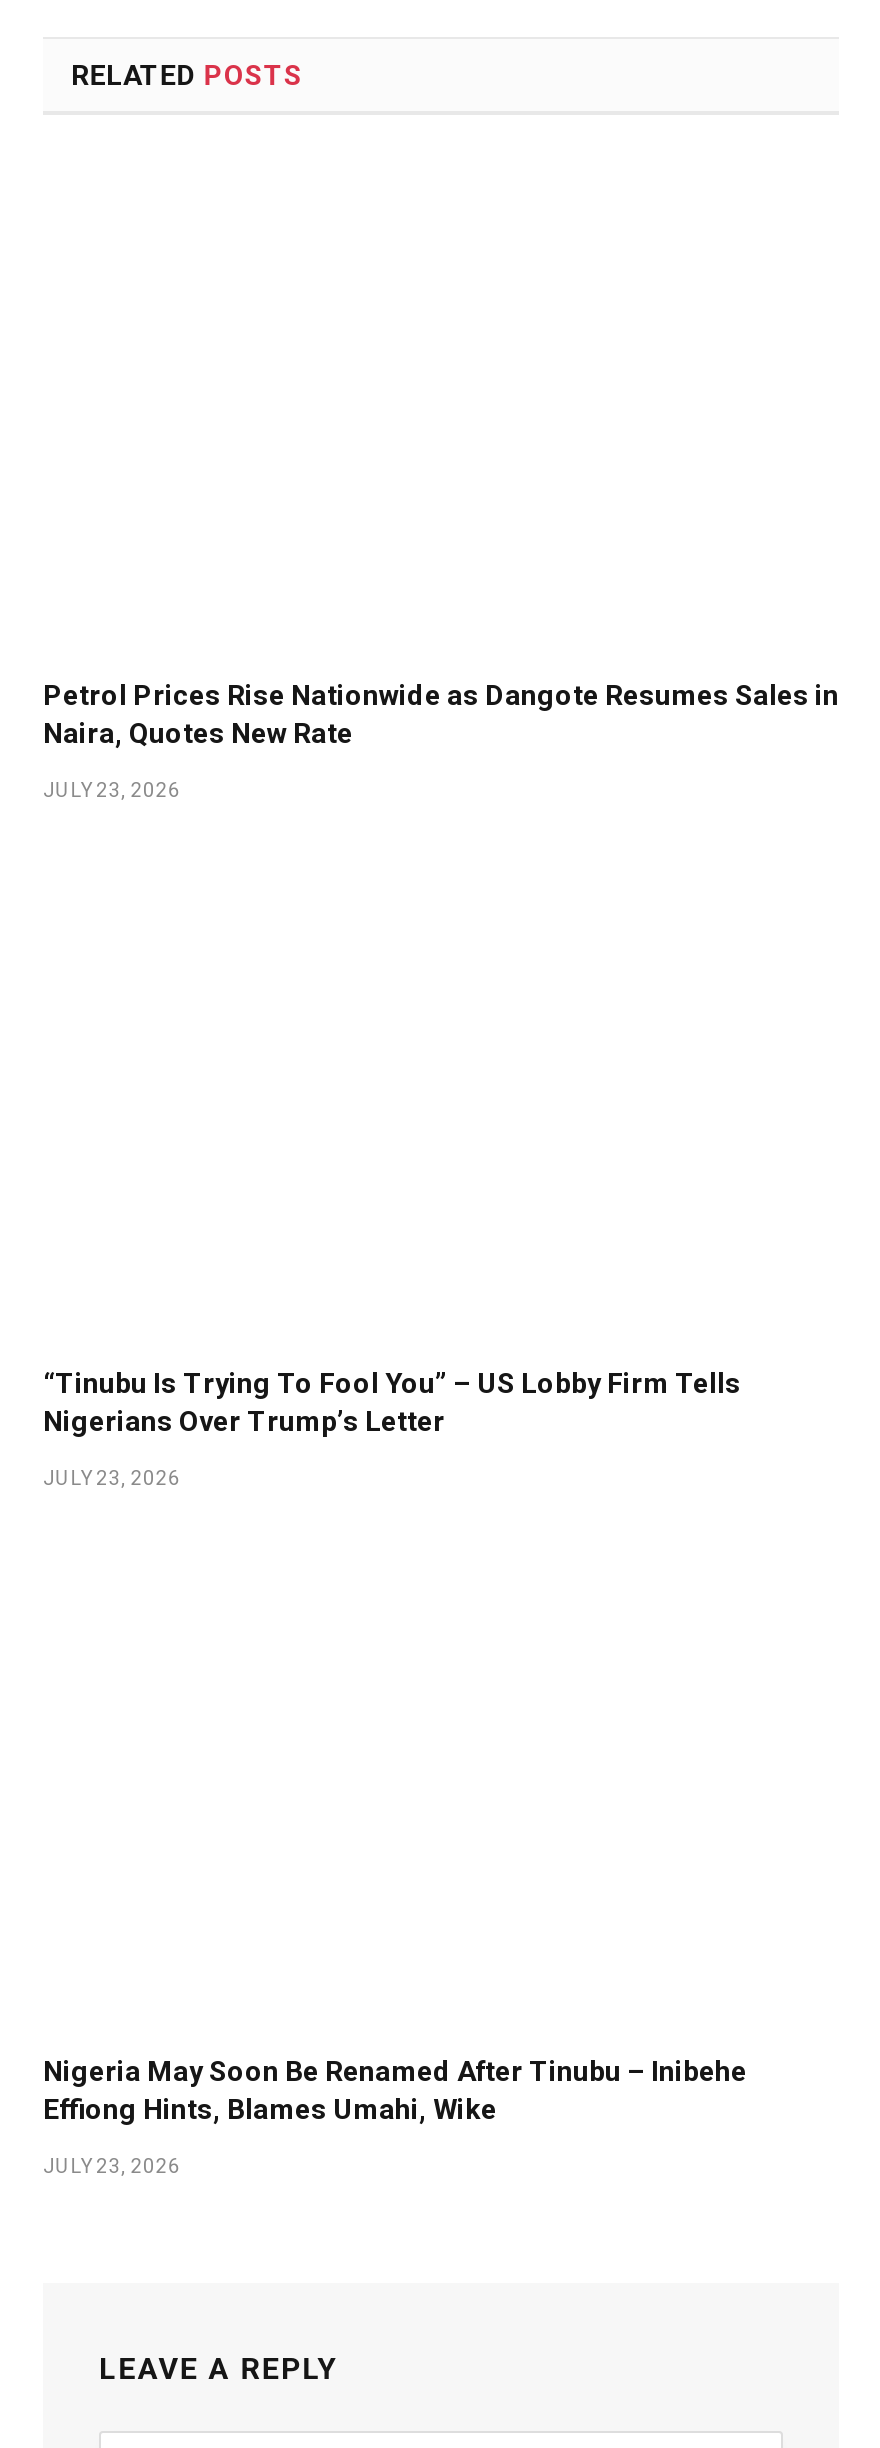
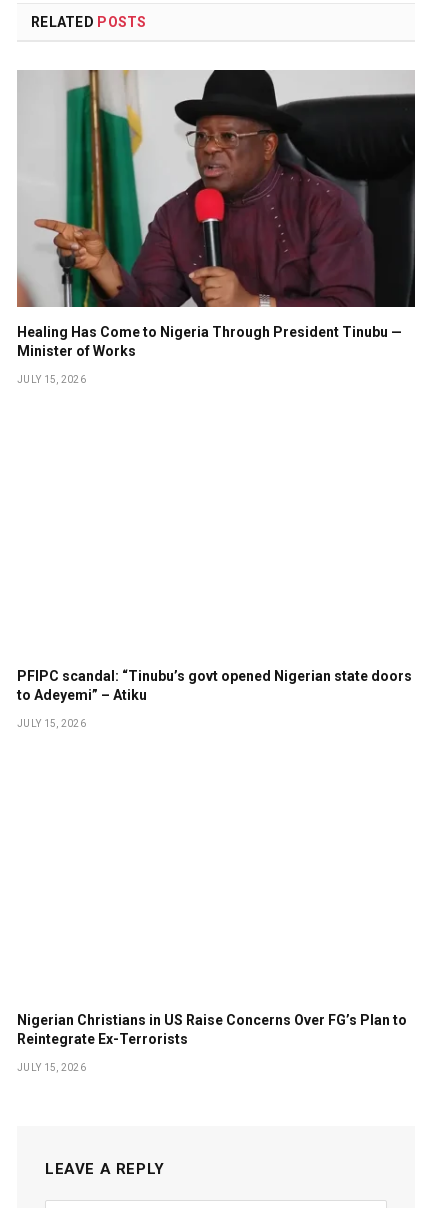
+ [image]

- Petrol Prices Rise Nationwide as Dangote Resumes Sales in
- Naira, Quotes New Rate
+ Healing Has Come to Nigeria Through President Tinubu —
+ Minister of Works

- JULY 23, 2026
+ JULY 15, 2026

- “Tinubu Is Trying To Fool You” – US Lobby Firm Tells
- Nigerians Over Trump’s Letter
+ PFIPC scandal: “Tinubu’s govt opened Nigerian state doors
+ to Adeyemi” – Atiku

- JULY 23, 2026
+ JULY 15, 2026

- Nigeria May Soon Be Renamed After Tinubu – Inibehe
- Effiong Hints, Blames Umahi, Wike
+ Nigerian Christians in US Raise Concerns Over FG’s Plan to
+ Reintegrate Ex-Terrorists

- JULY 23, 2026
+ JULY 15, 2026
